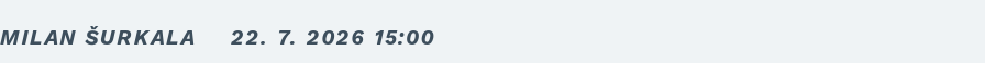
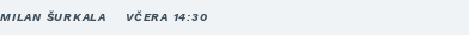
- MILAN ŠURKALA 22. 7. 2026 15:00
+ MILAN ŠURKALA VČERA 14:30
